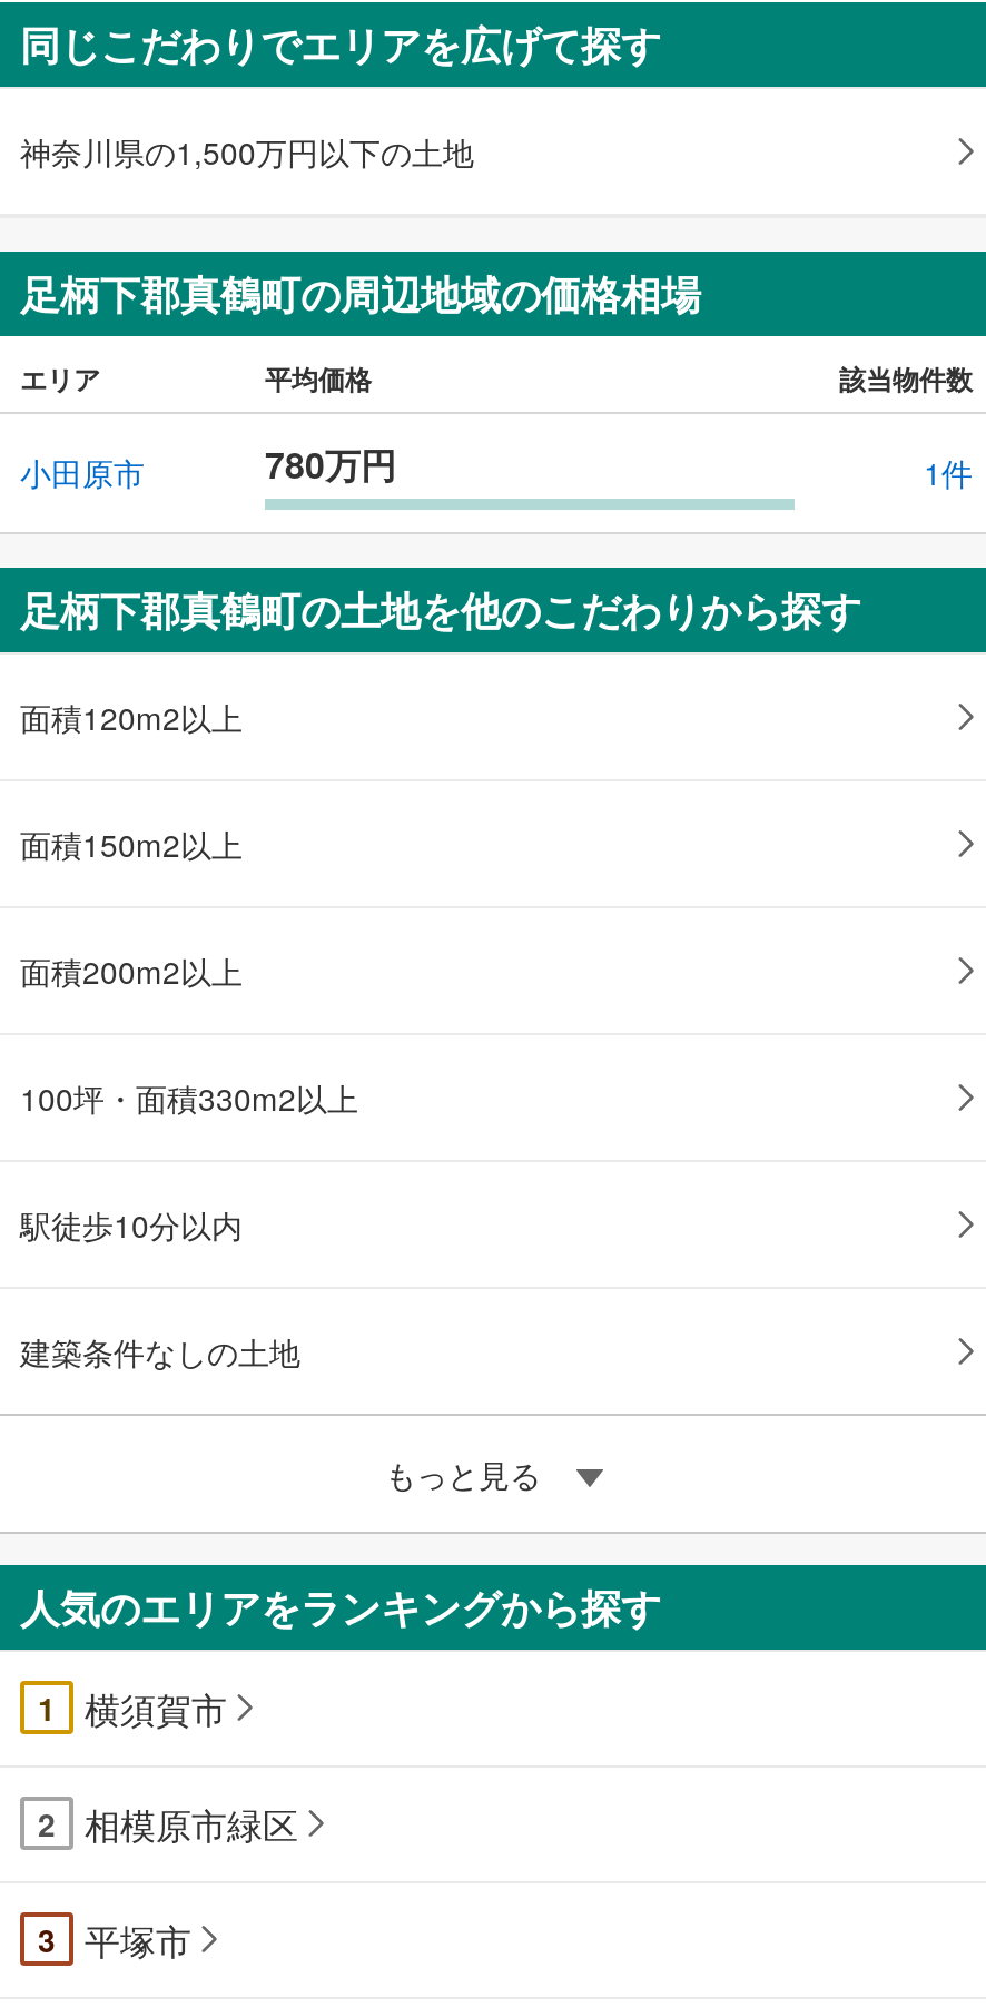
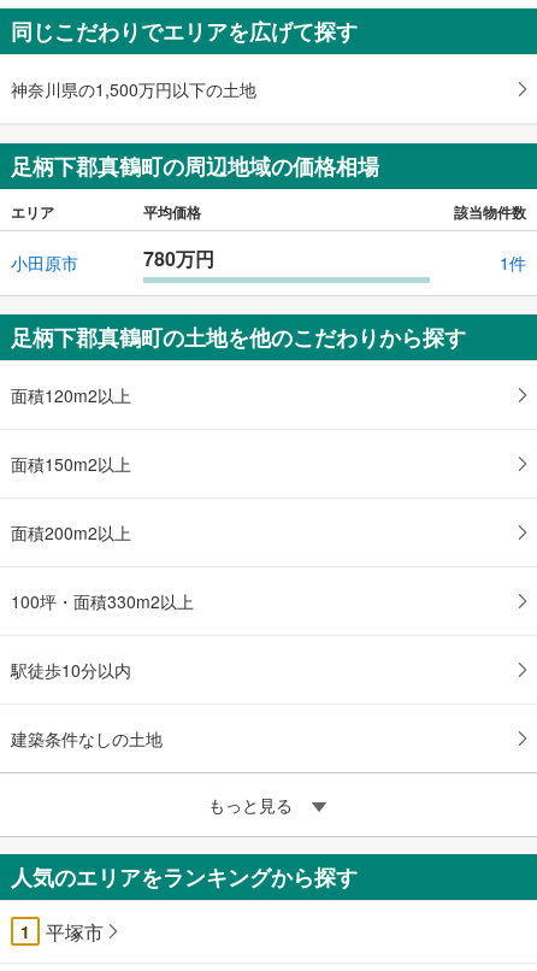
- 横須賀市
- 2
- 相模原市緑区
- 3
